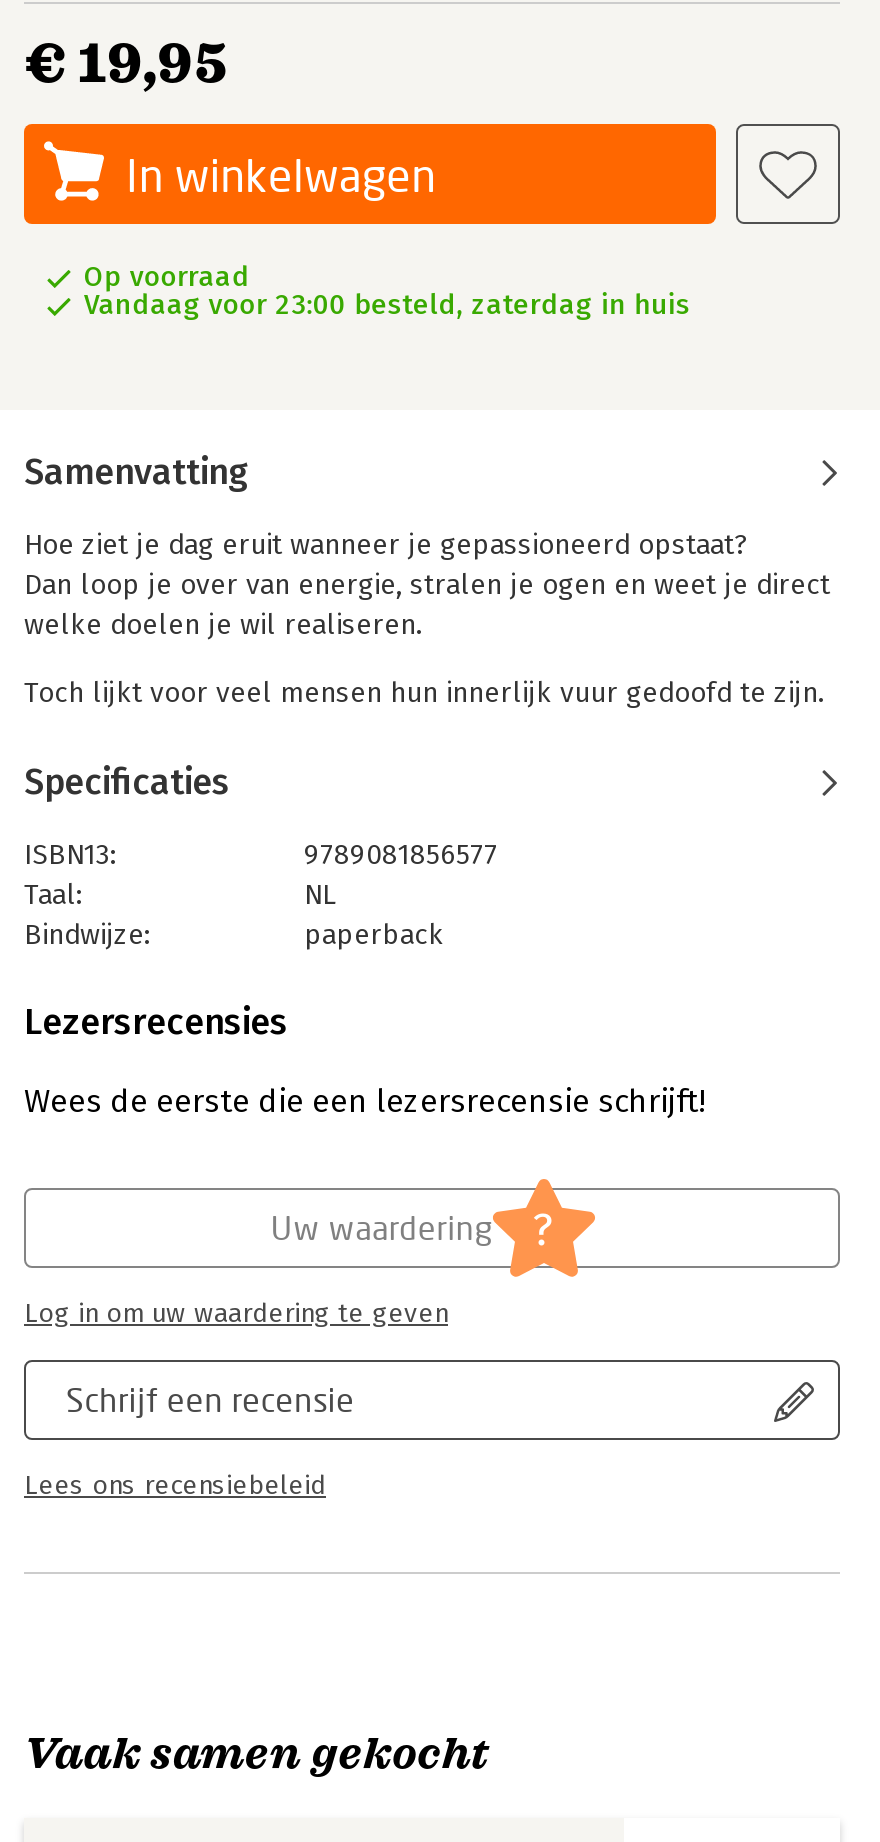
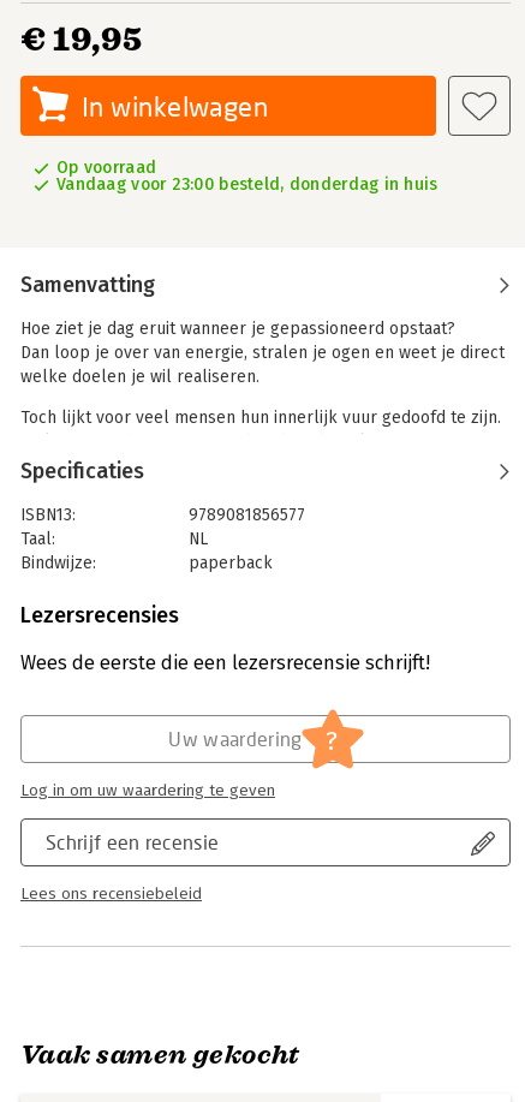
- Vandaag voor 23:00 besteld, zaterdag in huis
+ Vandaag voor 23:00 besteld, donderdag in huis
